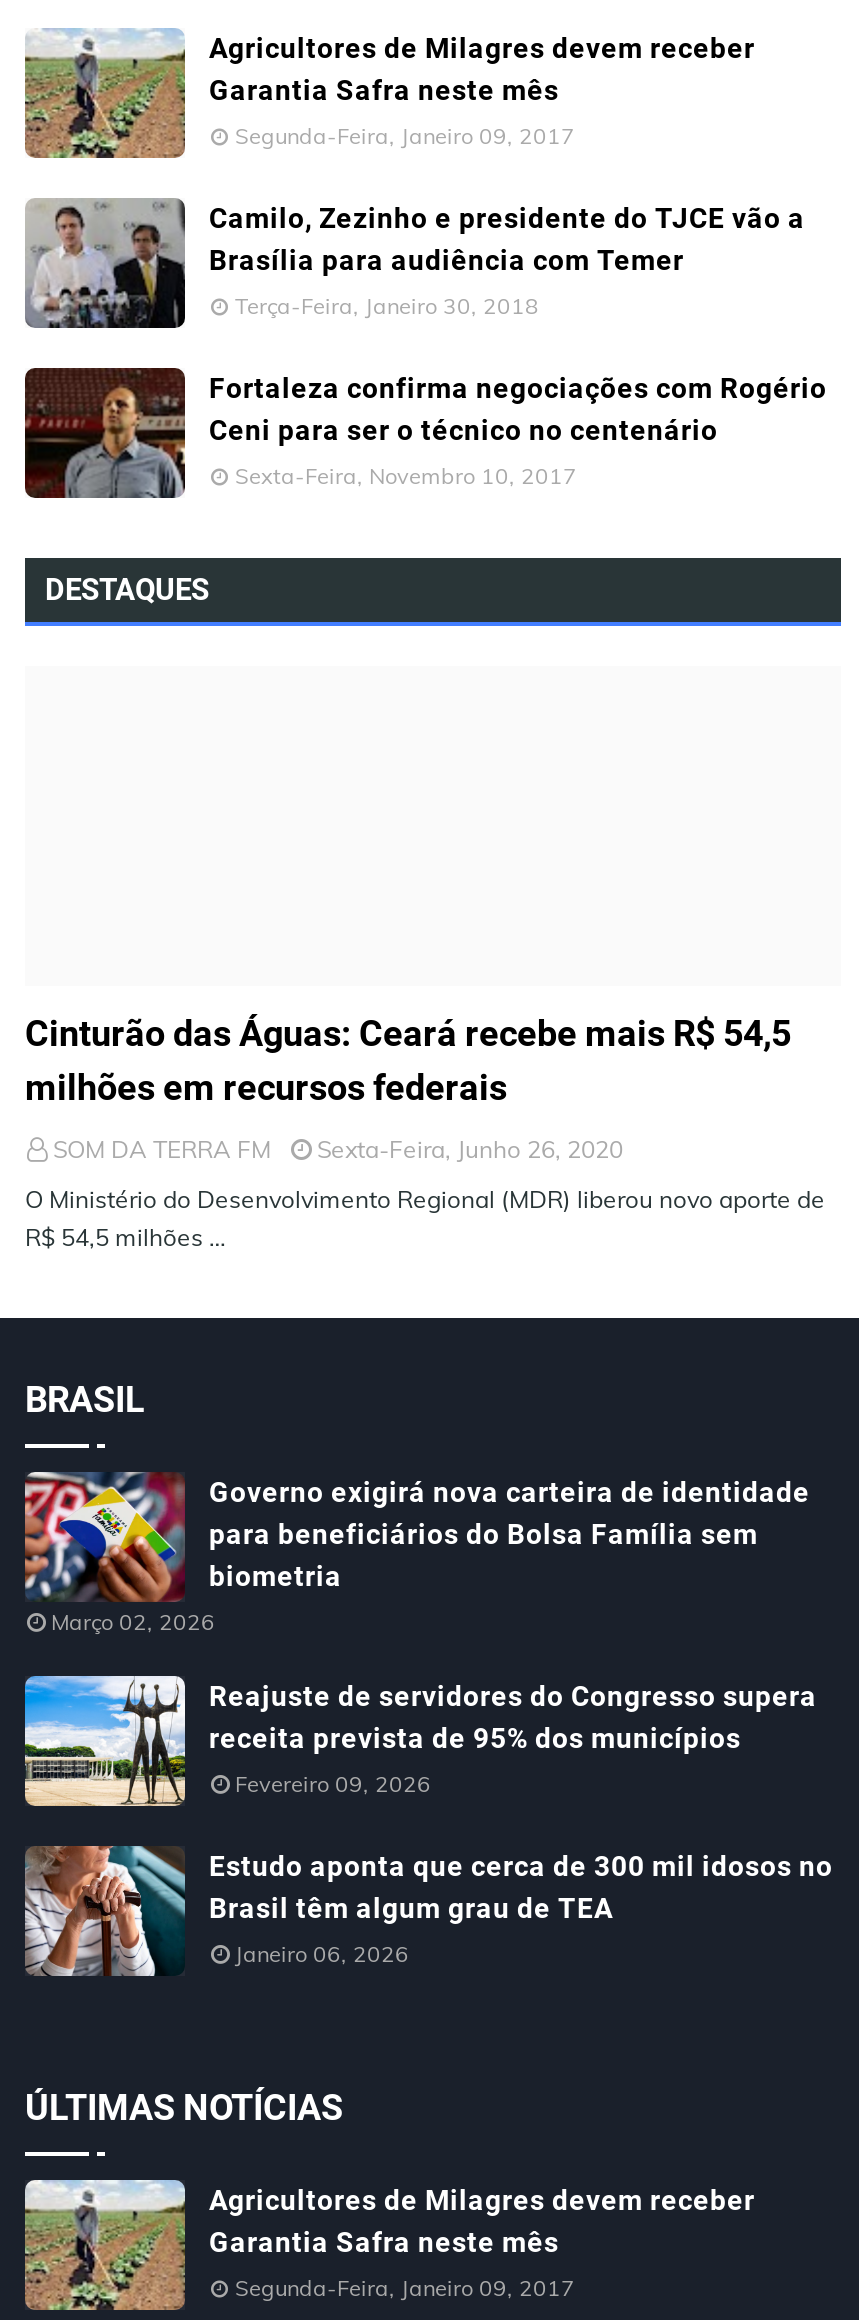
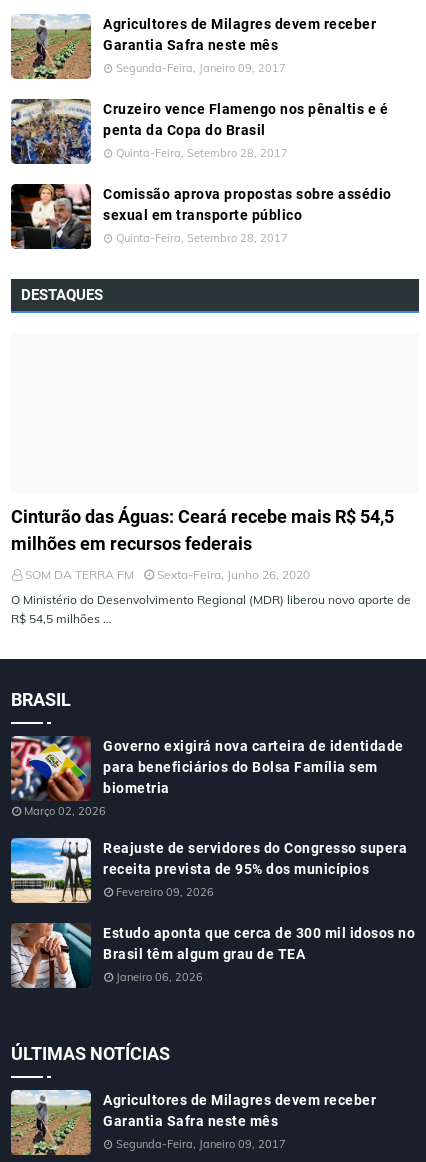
- [image]
- Camilo, Zezinho e presidente do TJCE vão a
- Brasília para audiência com Temer
+ [image]
+ Cruzeiro vence Flamengo nos pênaltis e é
+ penta da Copa do Brasil

- Terça-Feira, Janeiro 30, 2018
+ Quinta-Feira, Setembro 28, 2017

- [image]
- Fortaleza confirma negociações com Rogério
- Ceni para ser o técnico no centenário
+ [image]
+ Comissão aprova propostas sobre assédio
+ sexual em transporte público

- Sexta-Feira, Novembro 10, 2017
+ Quinta-Feira, Setembro 28, 2017
